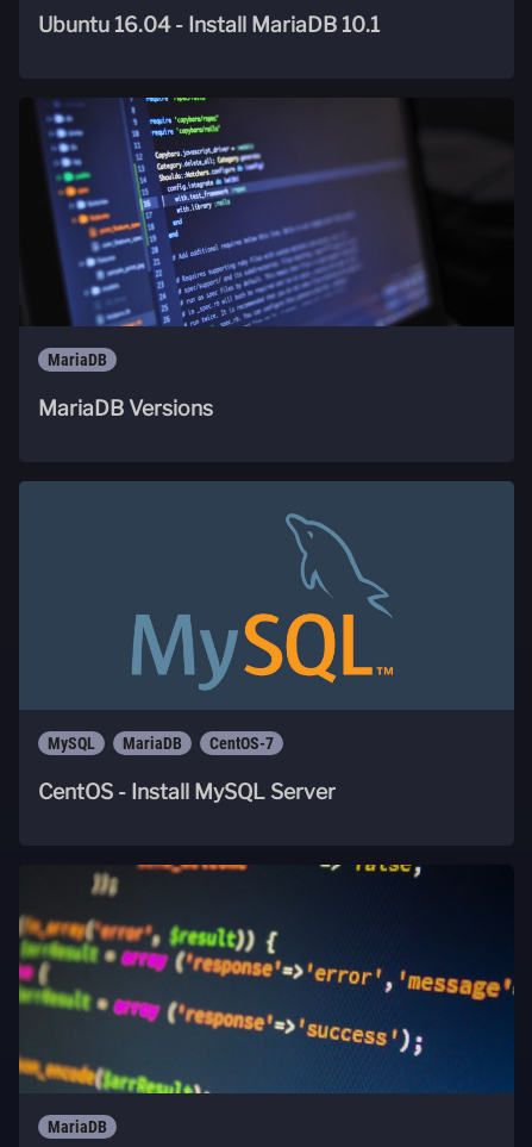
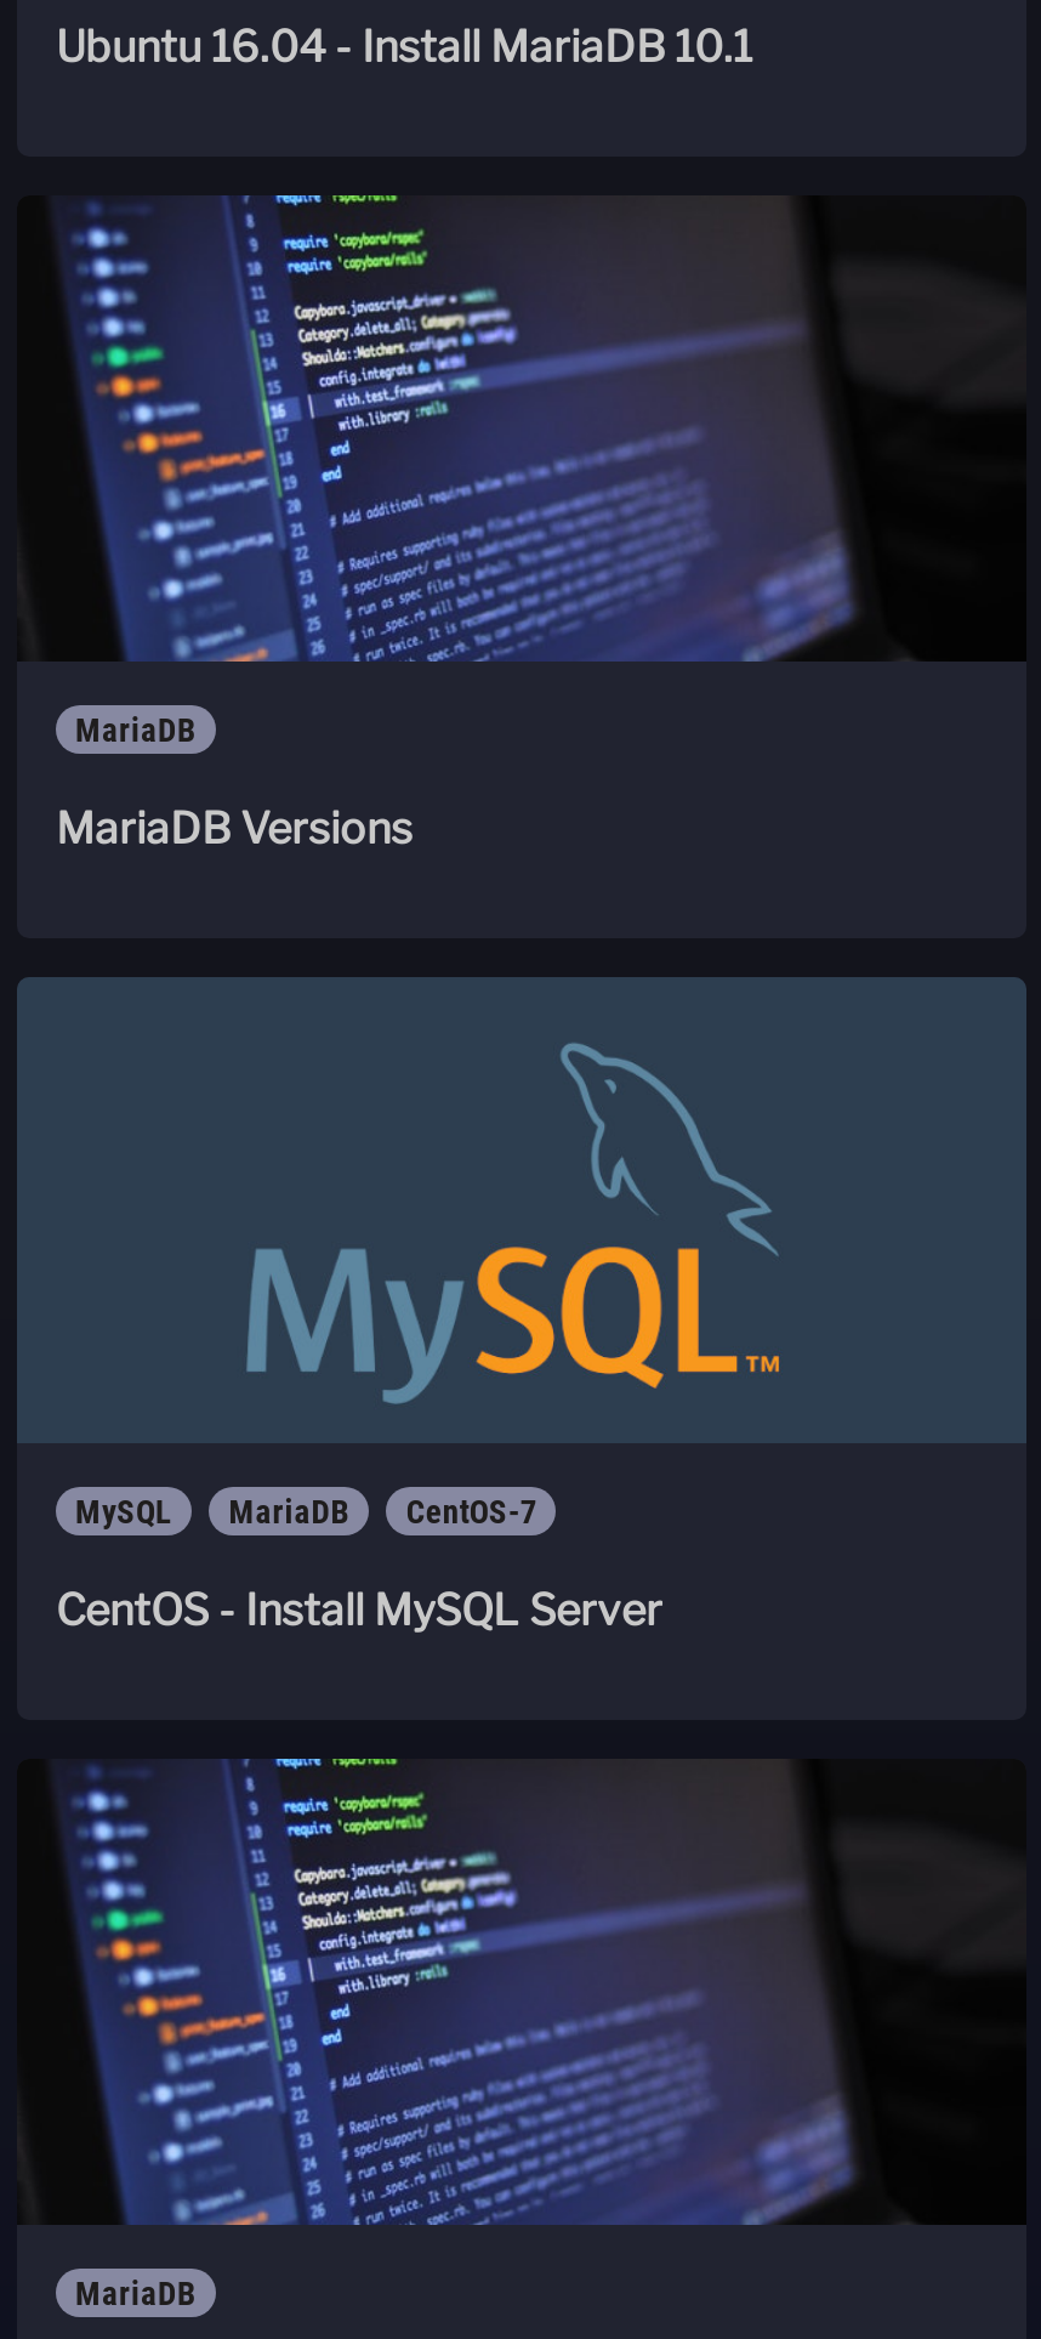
- [image]
+ [image]
